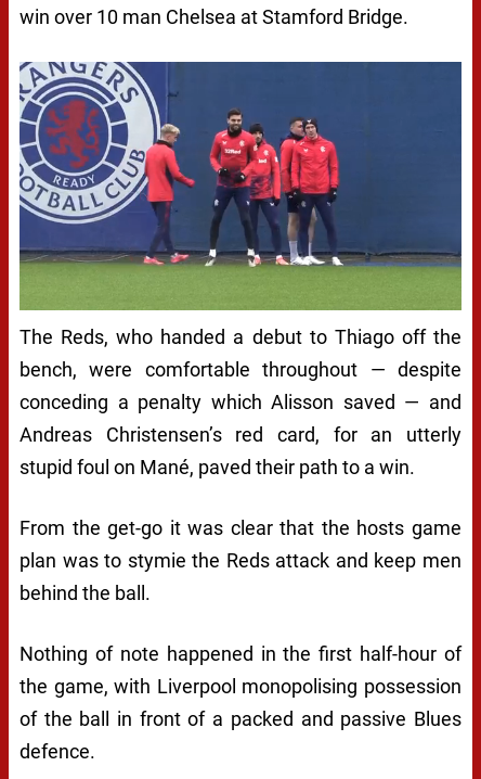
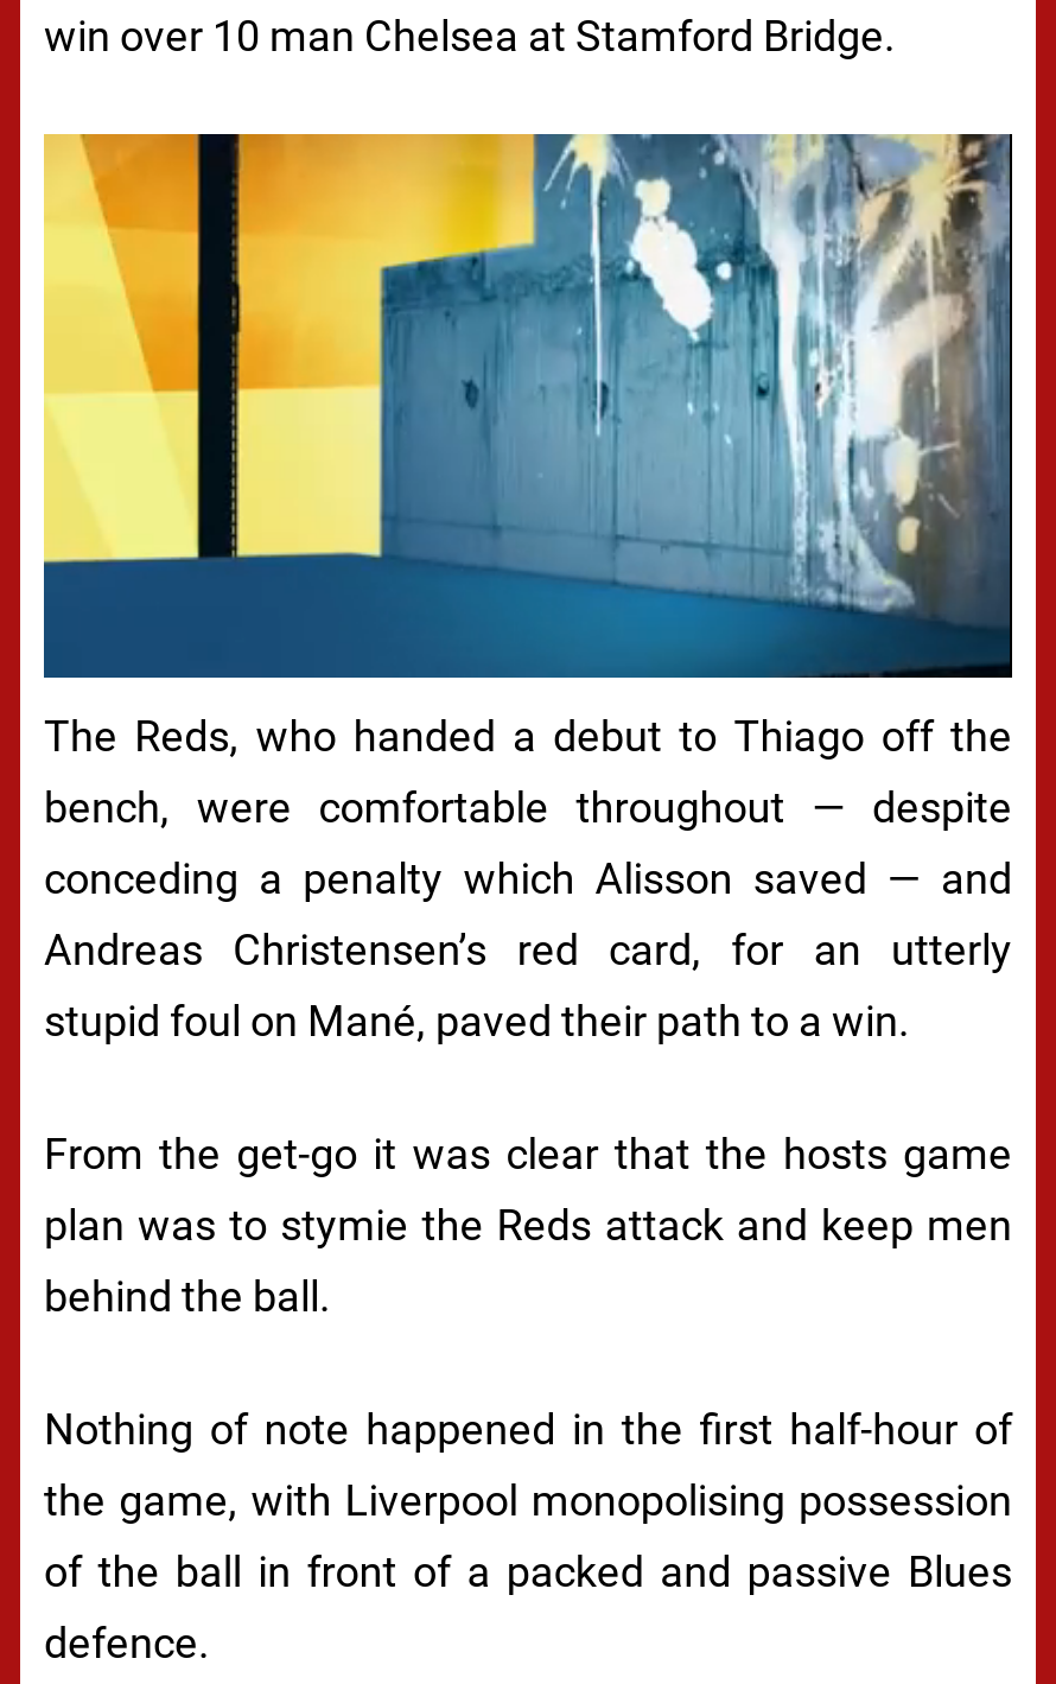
- [image]
+ [image]
